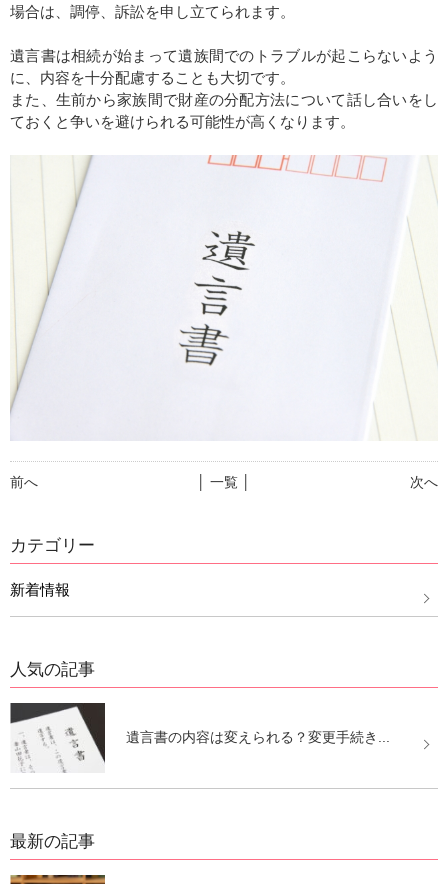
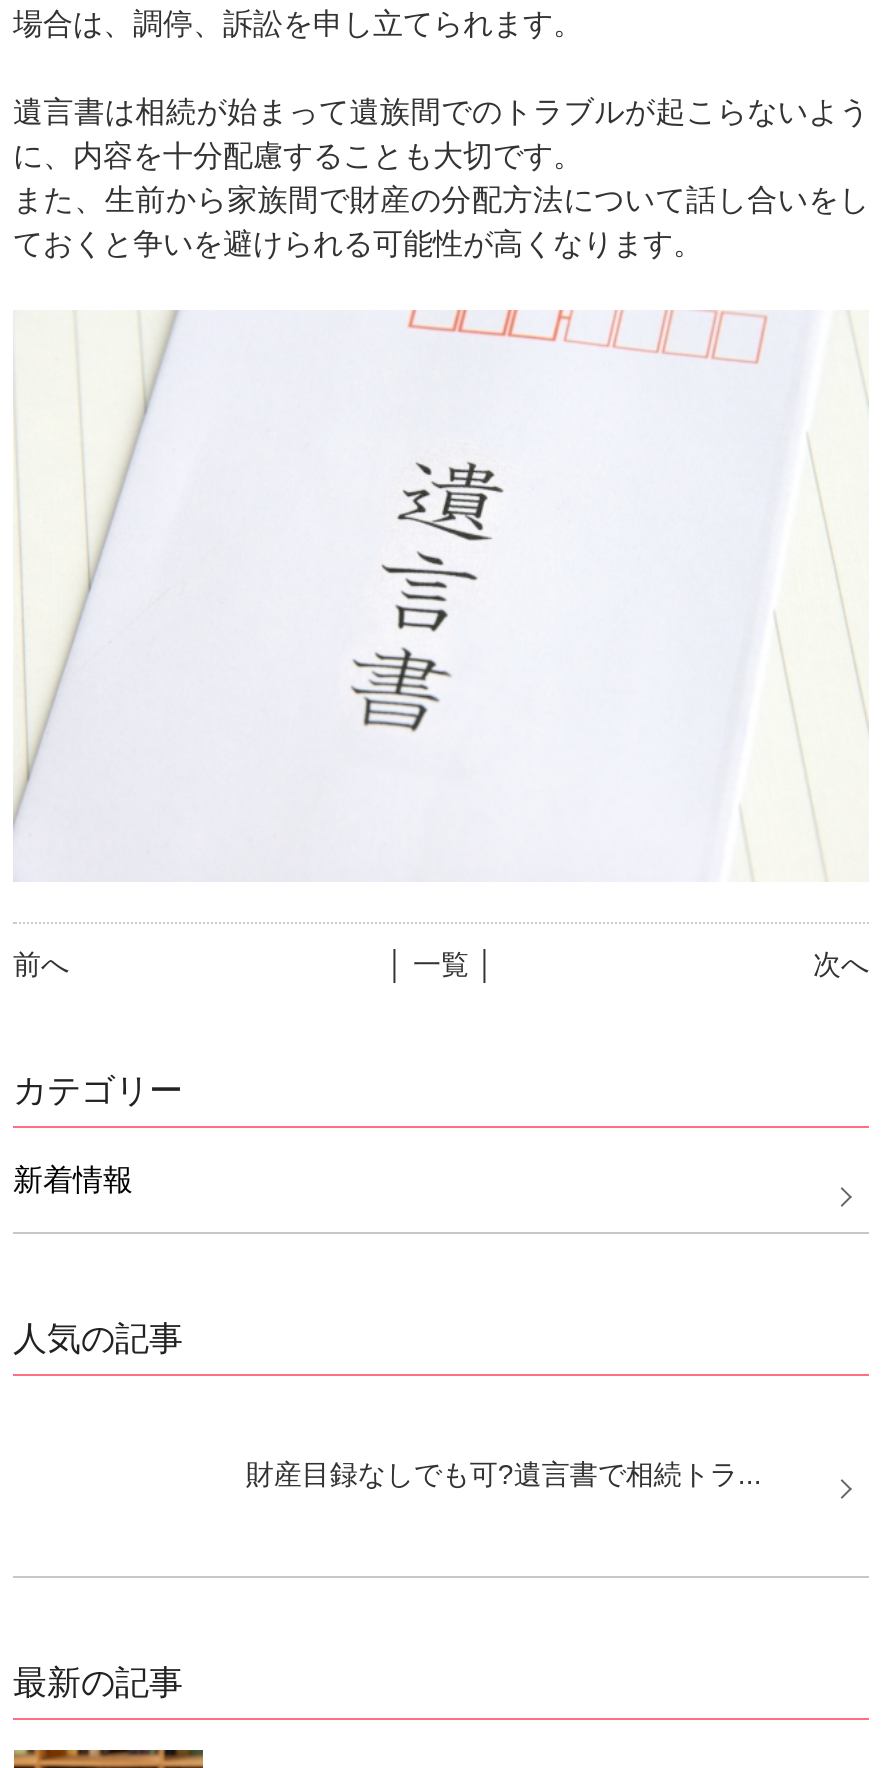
- [image]

- 遺言書の内容は変えられる？変更手続き...
+ 財産目録なしでも可?遺言書で相続トラ...
